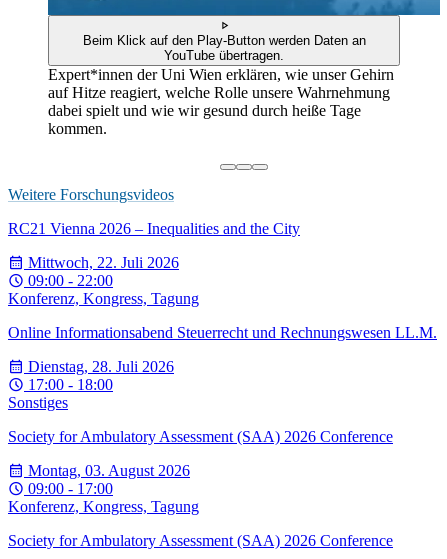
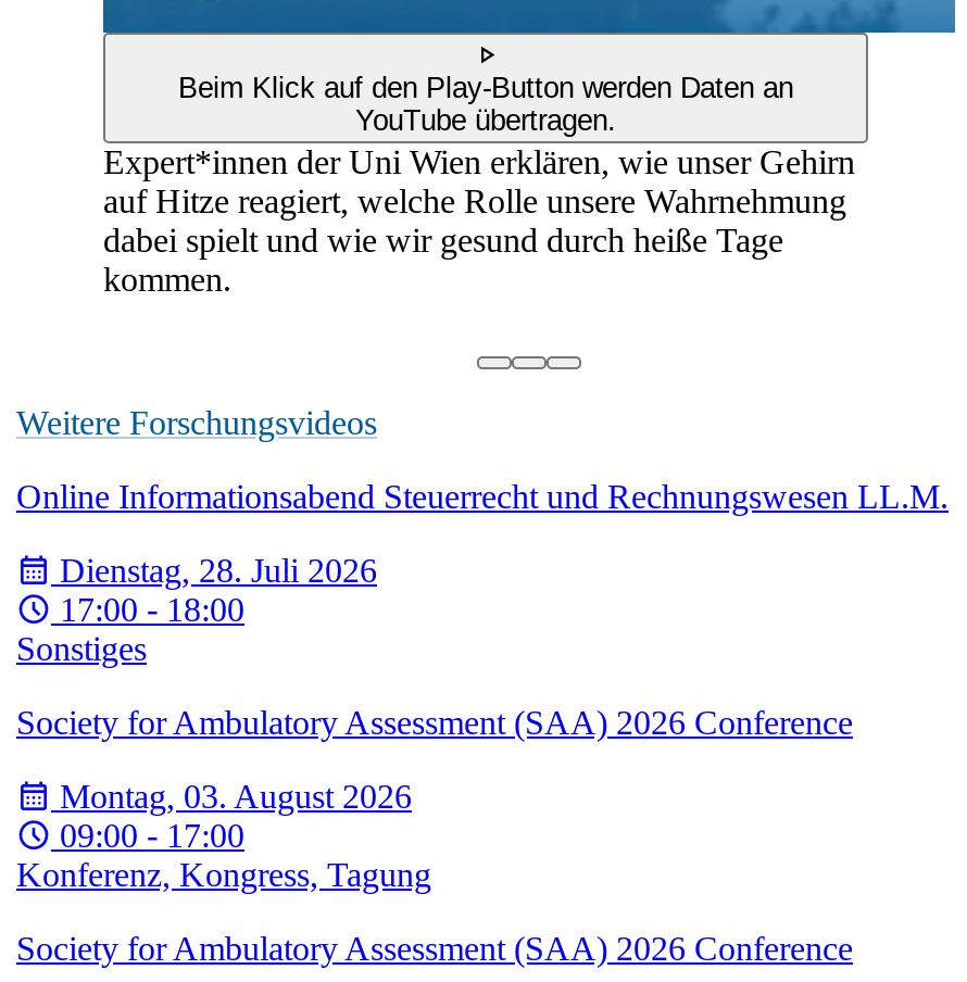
- RC21 Vienna 2026 – Inequalities and the City
- Mittwoch, 22. Juli 2026
- 09:00 - 22:00
- Konferenz, Kongress, Tagung
